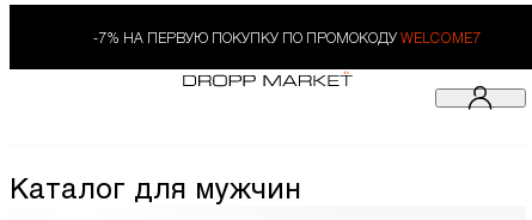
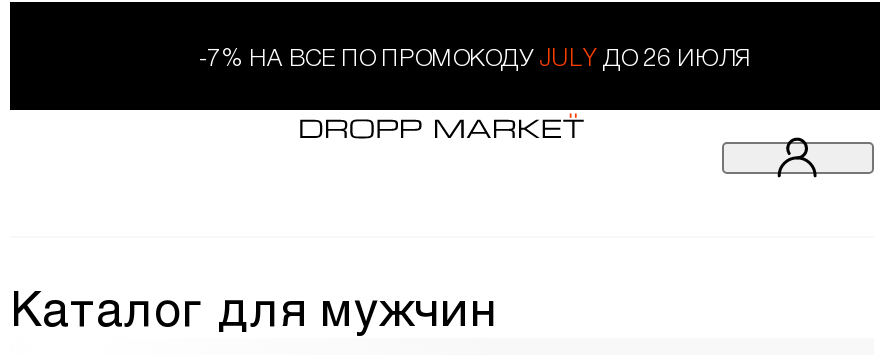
- -7% НА ПЕРВУЮ ПОКУПКУ ПО ПРОМОКОДУ WELCOME7
+ -7% НА ВСЕ ПО ПРОМОКОДУ JULY ДО 26 ИЮЛЯ
